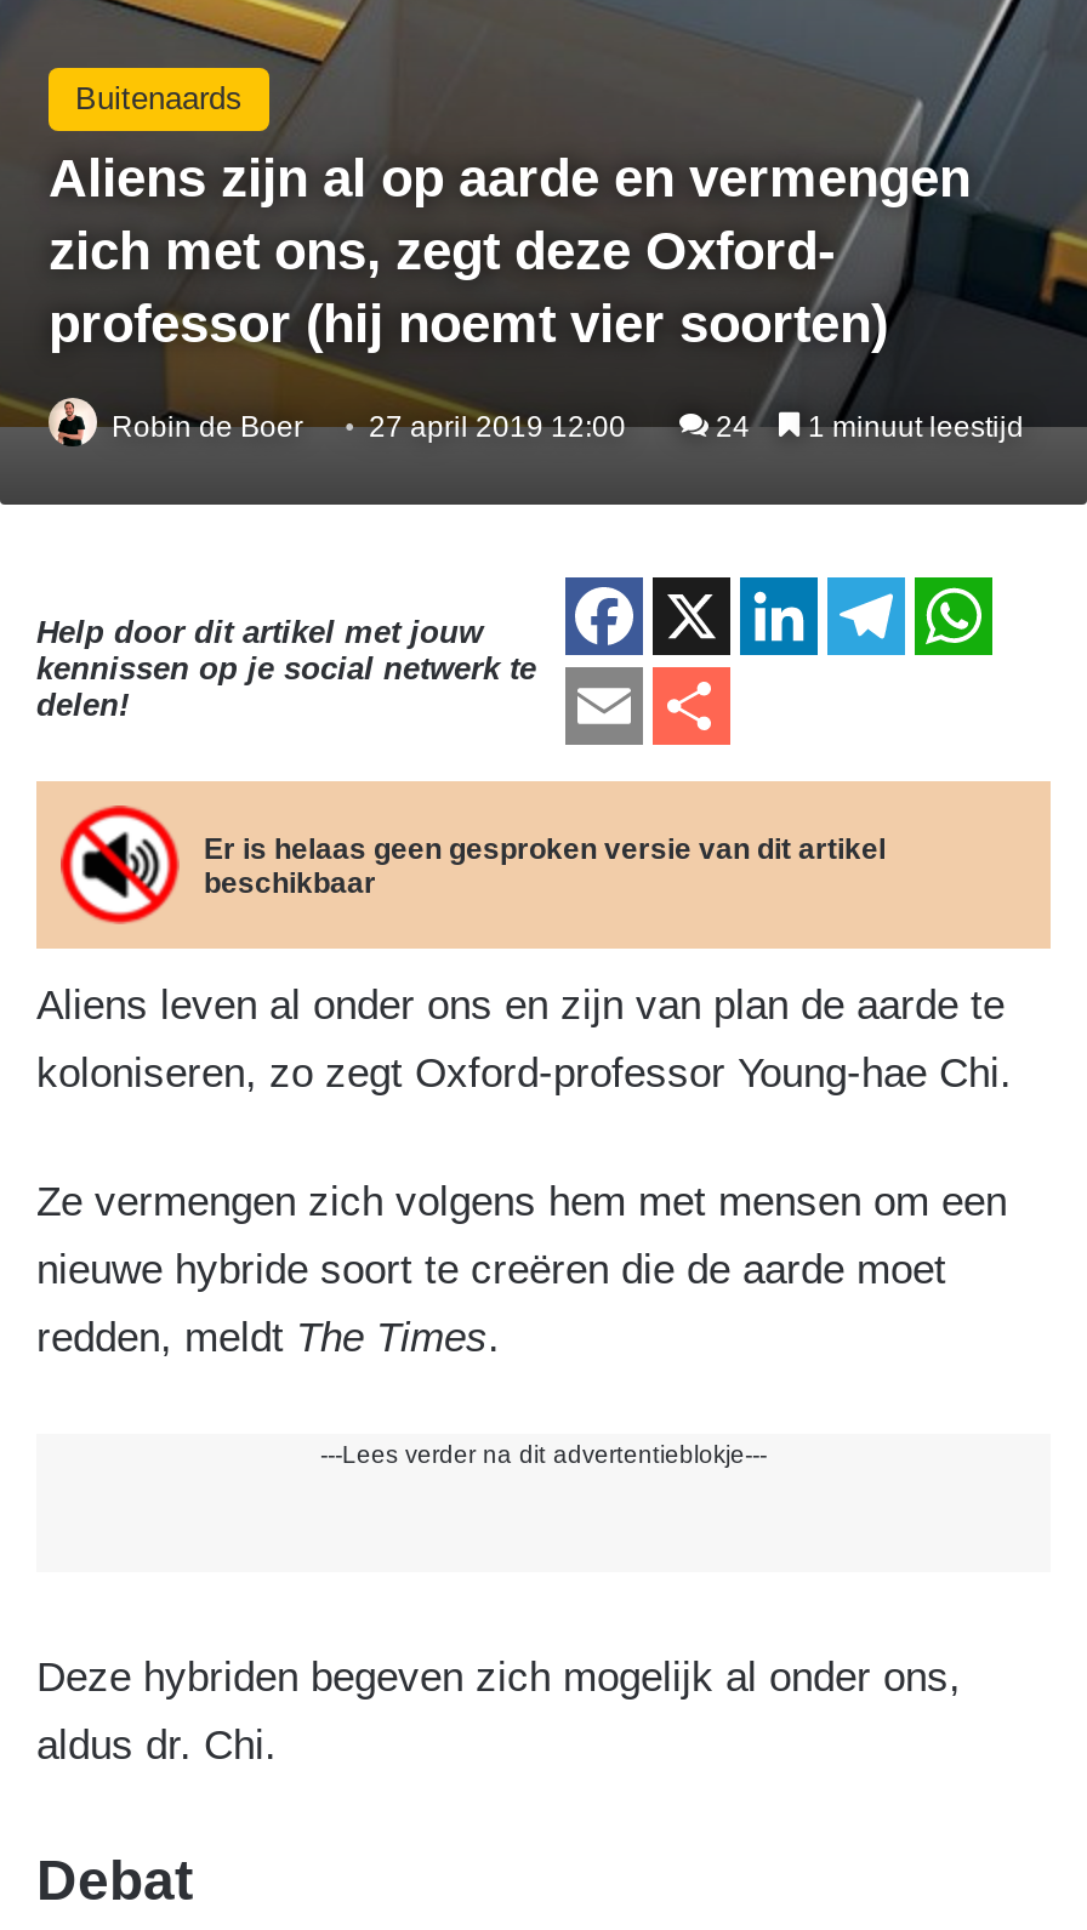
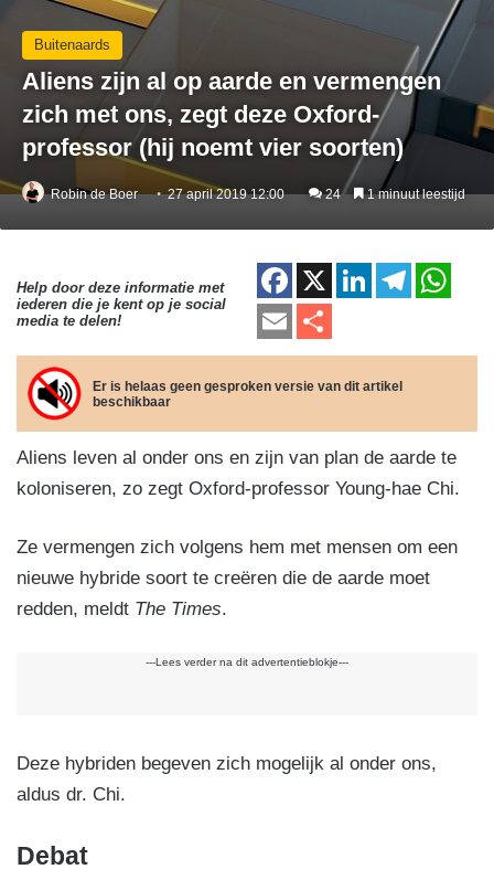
- Help door dit artikel met jouw
- kennissen op je social netwerk te
- delen!
+ Help door deze informatie met
+ iederen die je kent op je social
+ media te delen!
